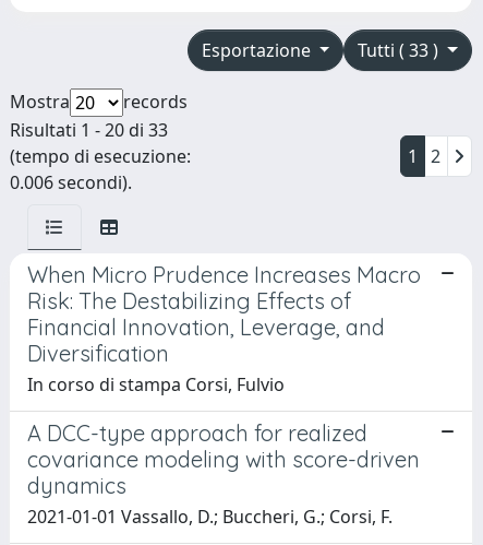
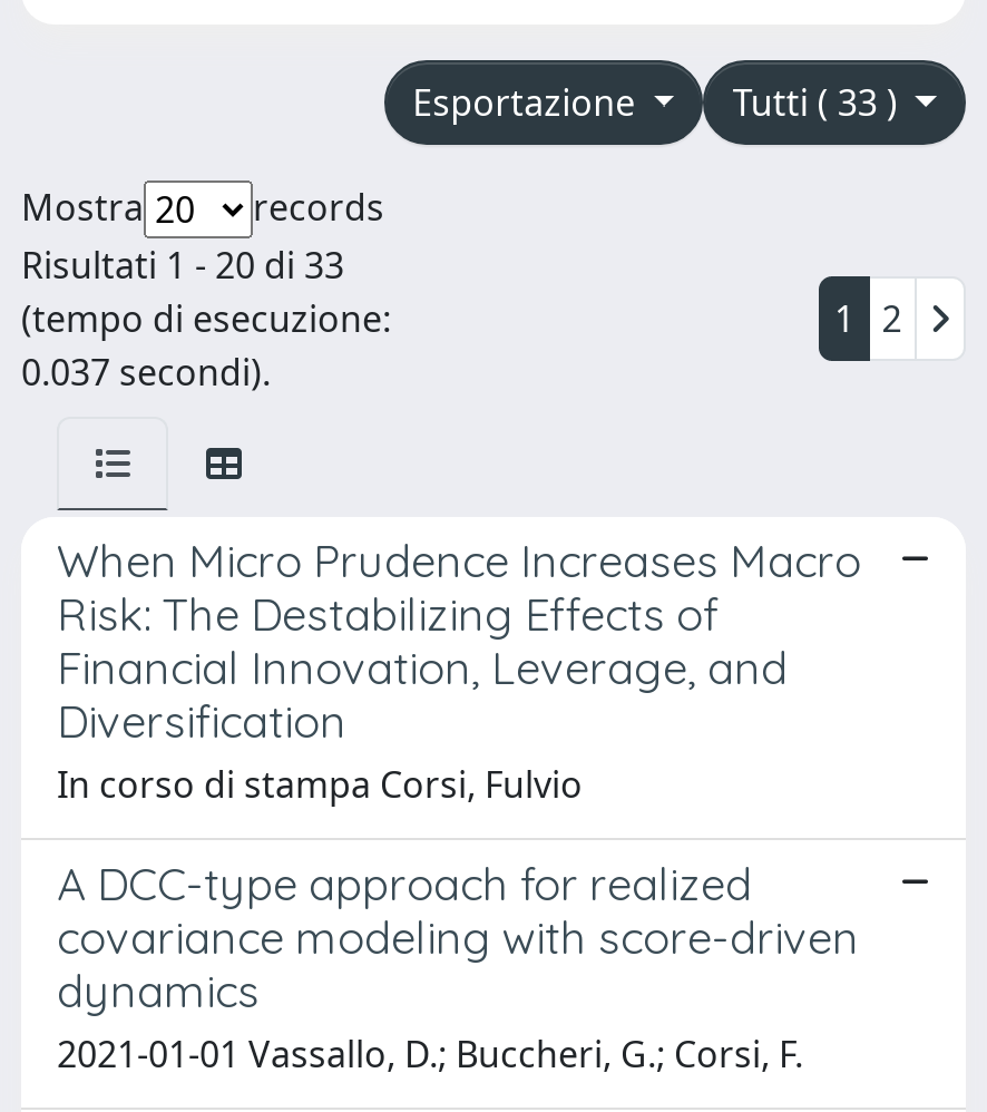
- 0.006 secondi).
+ 0.037 secondi).
